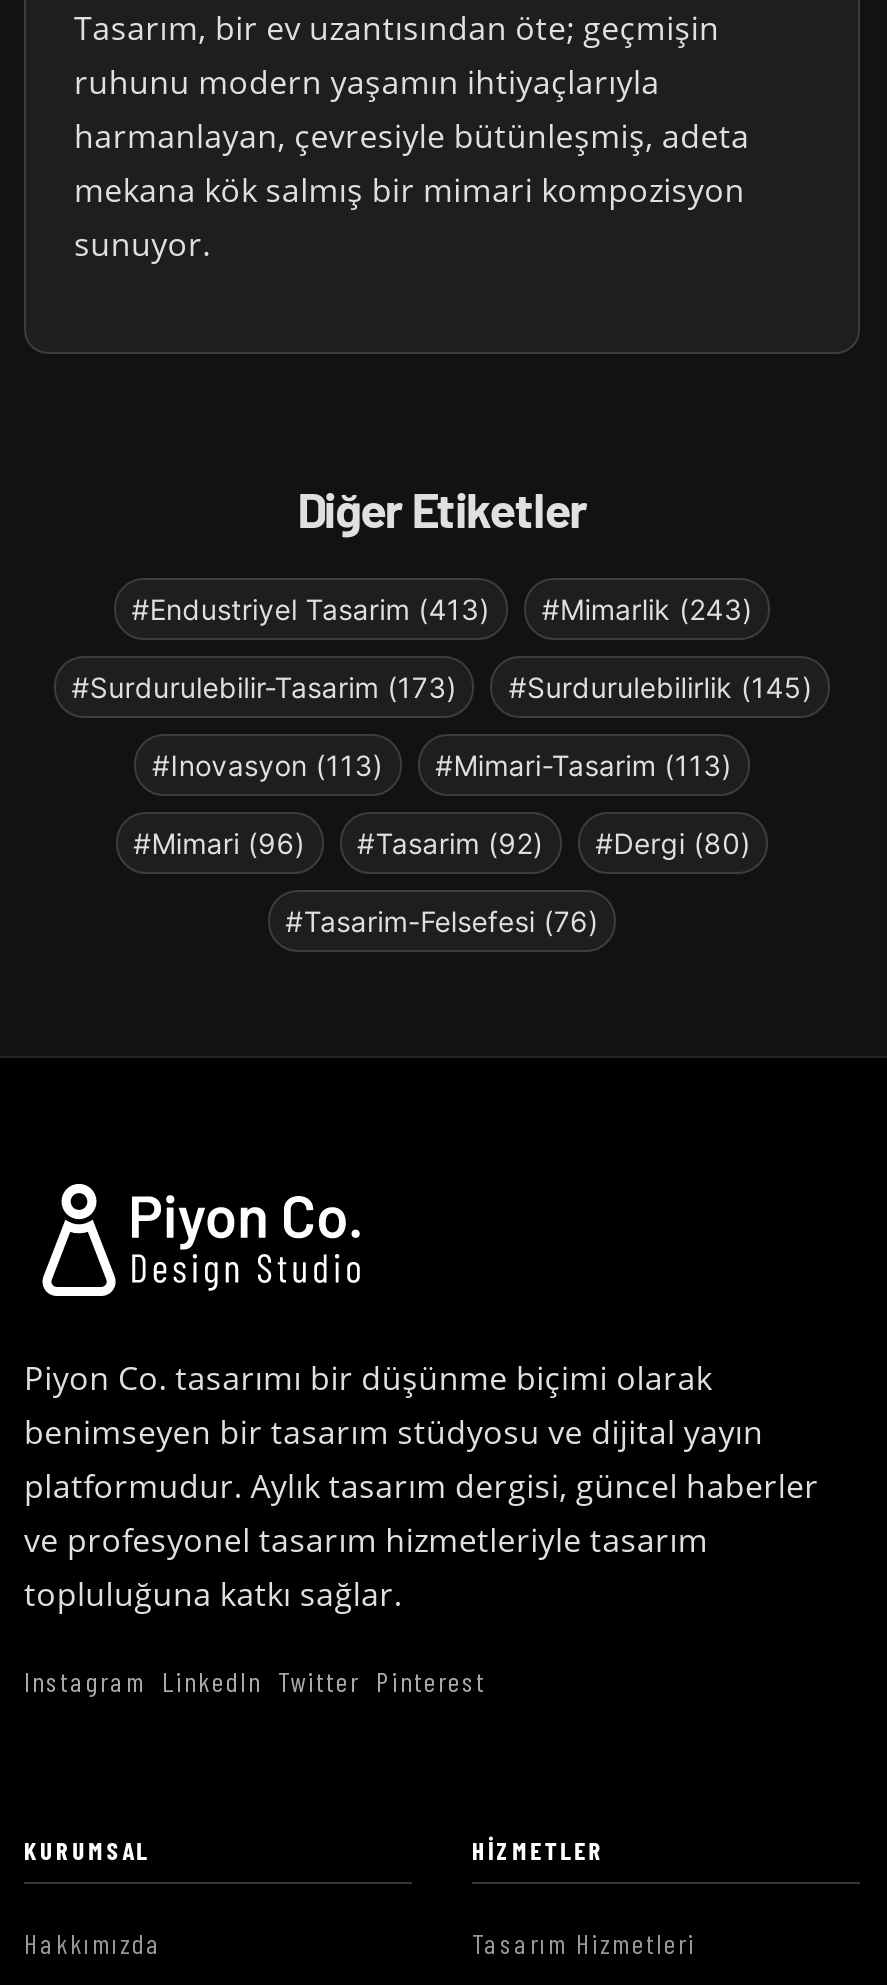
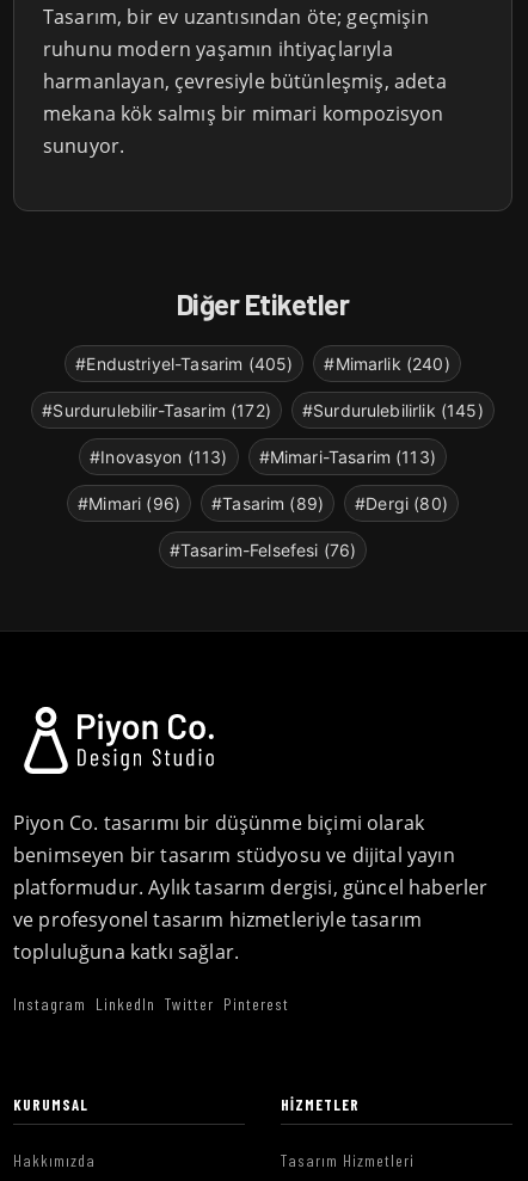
- #Endustriyel Tasarim (413)
- #Mimarlik (243)
+ #Endustriyel-Tasarim (405)
+ #Mimarlik (240)

- #Surdurulebilir-Tasarim (173)
+ #Surdurulebilir-Tasarim (172)

- #Mimari (96) #Tasarim (92) #Dergi (80)
+ #Mimari (96) #Tasarim (89) #Dergi (80)
